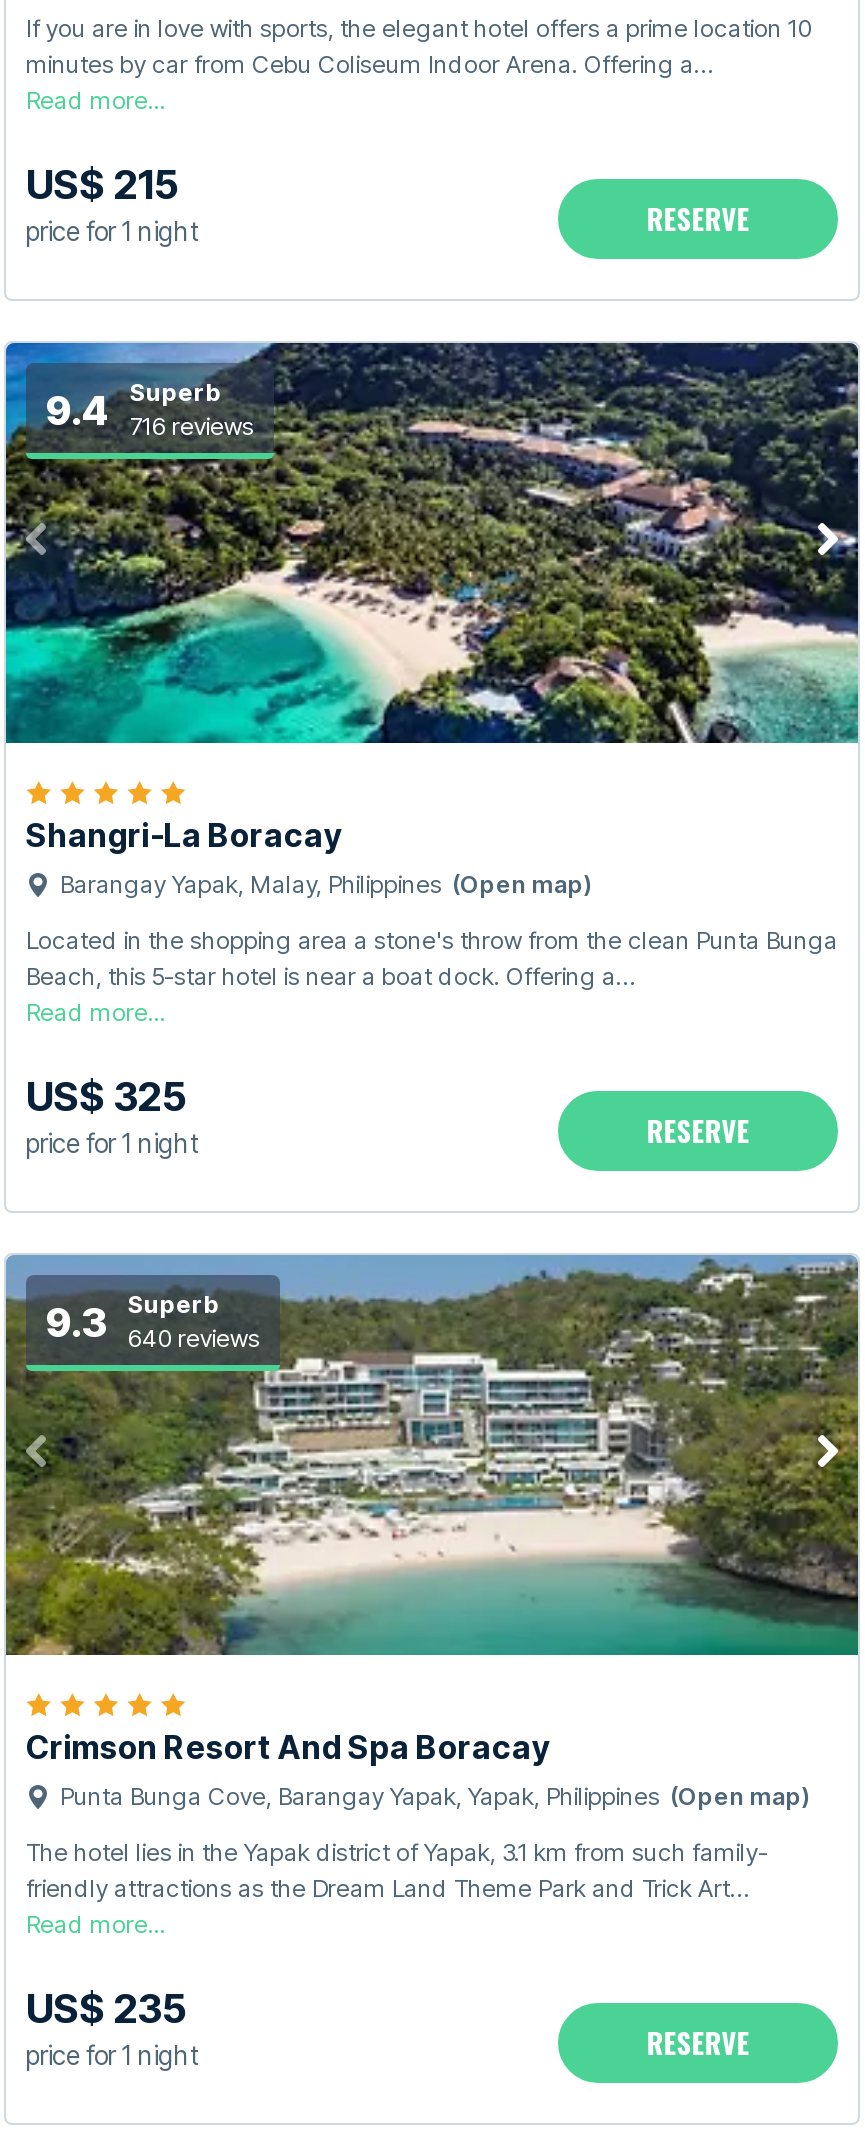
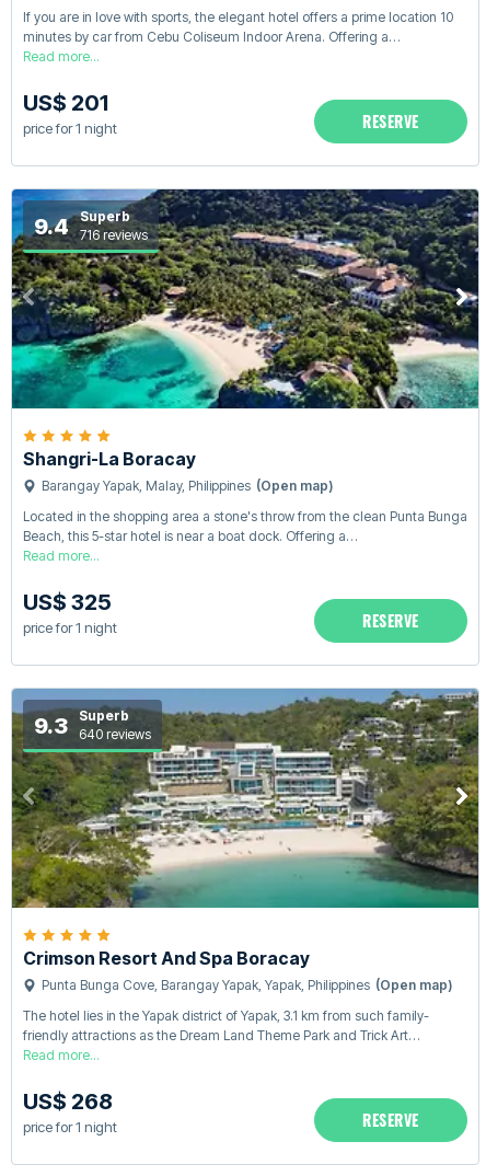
- US$ 215
+ US$ 201

- US$ 235
+ US$ 268
